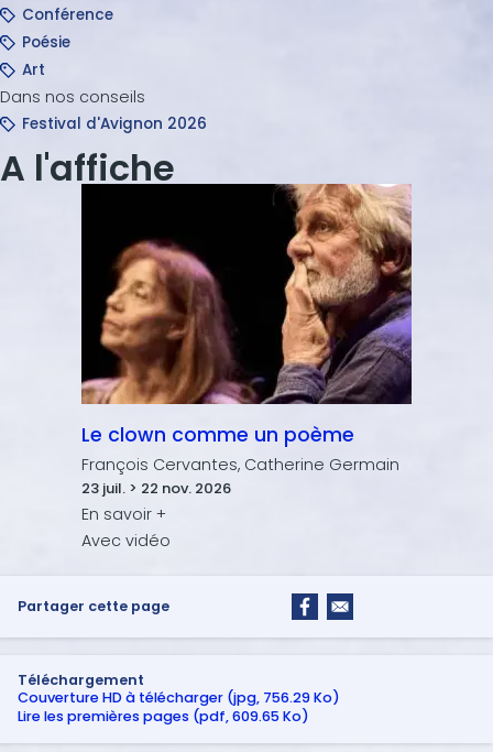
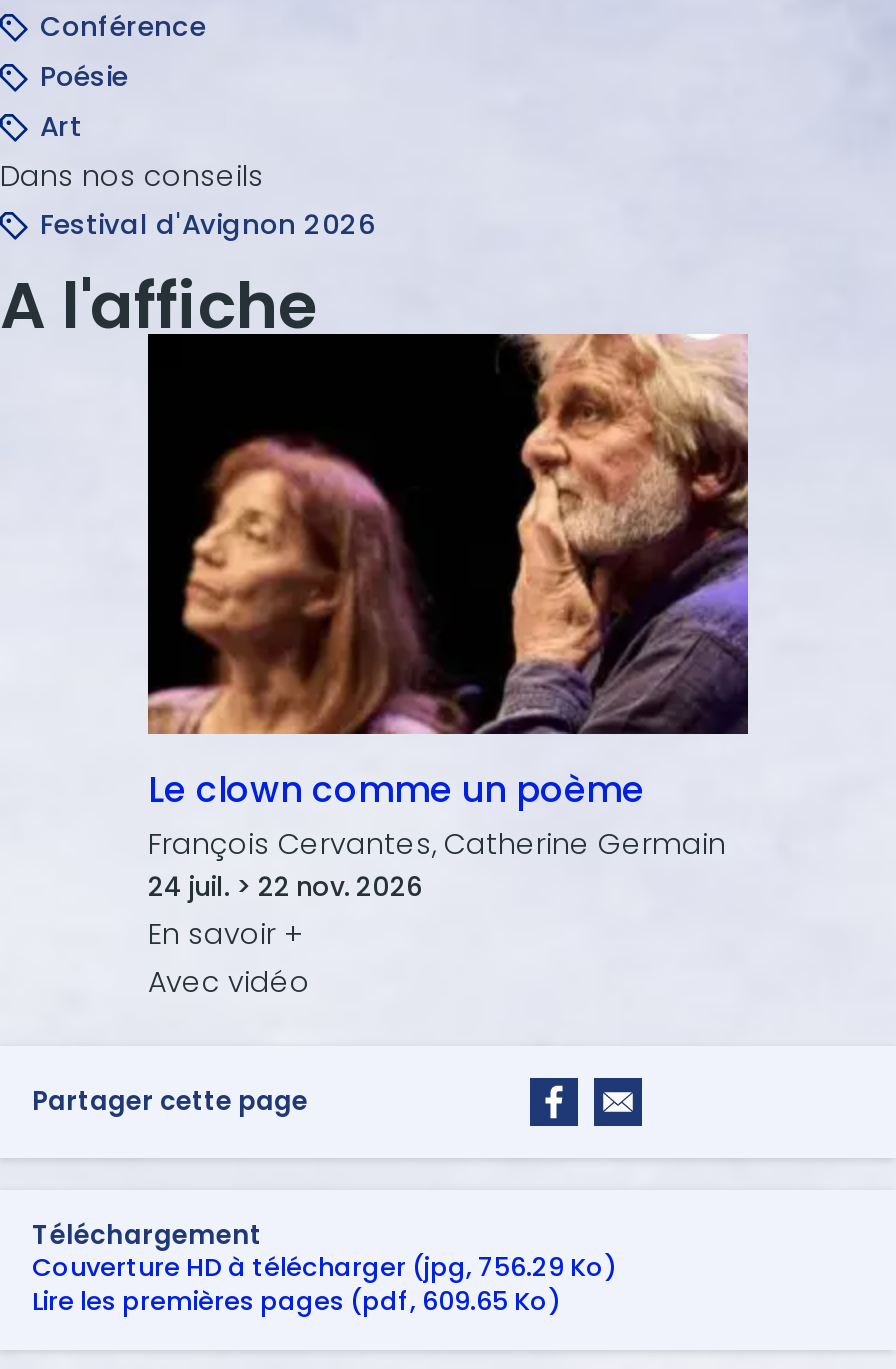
- 23 juil. > 22 nov. 2026
+ 24 juil. > 22 nov. 2026
